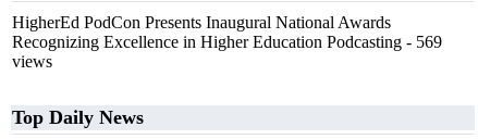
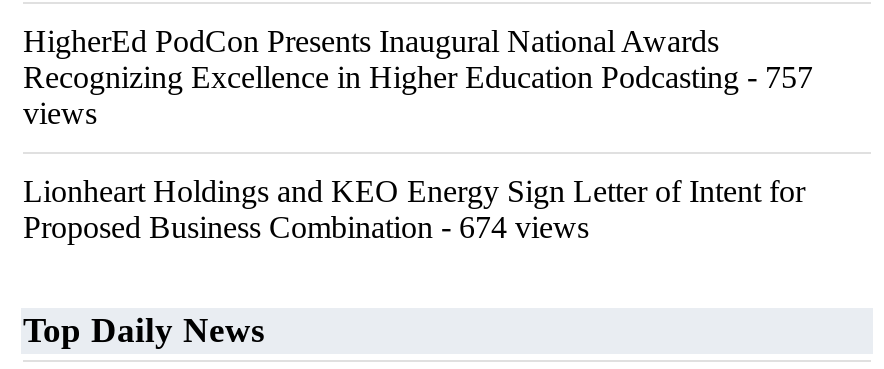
- Recognizing Excellence in Higher Education Podcasting - 569
+ Recognizing Excellence in Higher Education Podcasting - 757

+ Lionheart Holdings and KEO Energy Sign Letter of Intent for
+ Proposed Business Combination - 674 views
